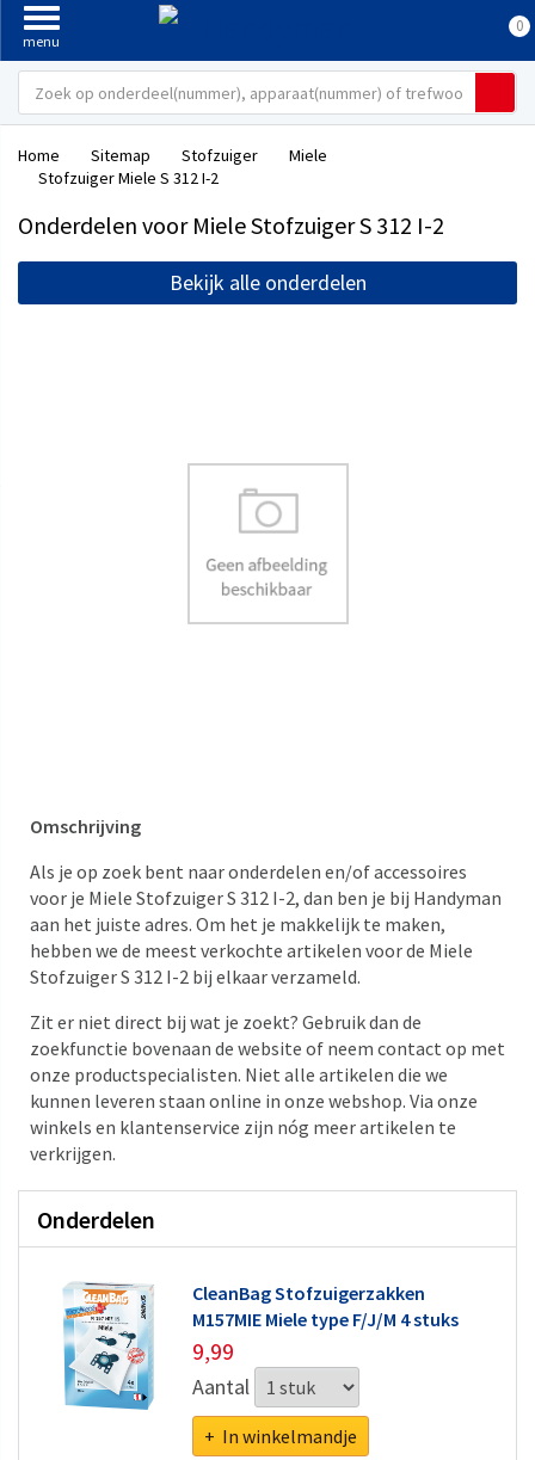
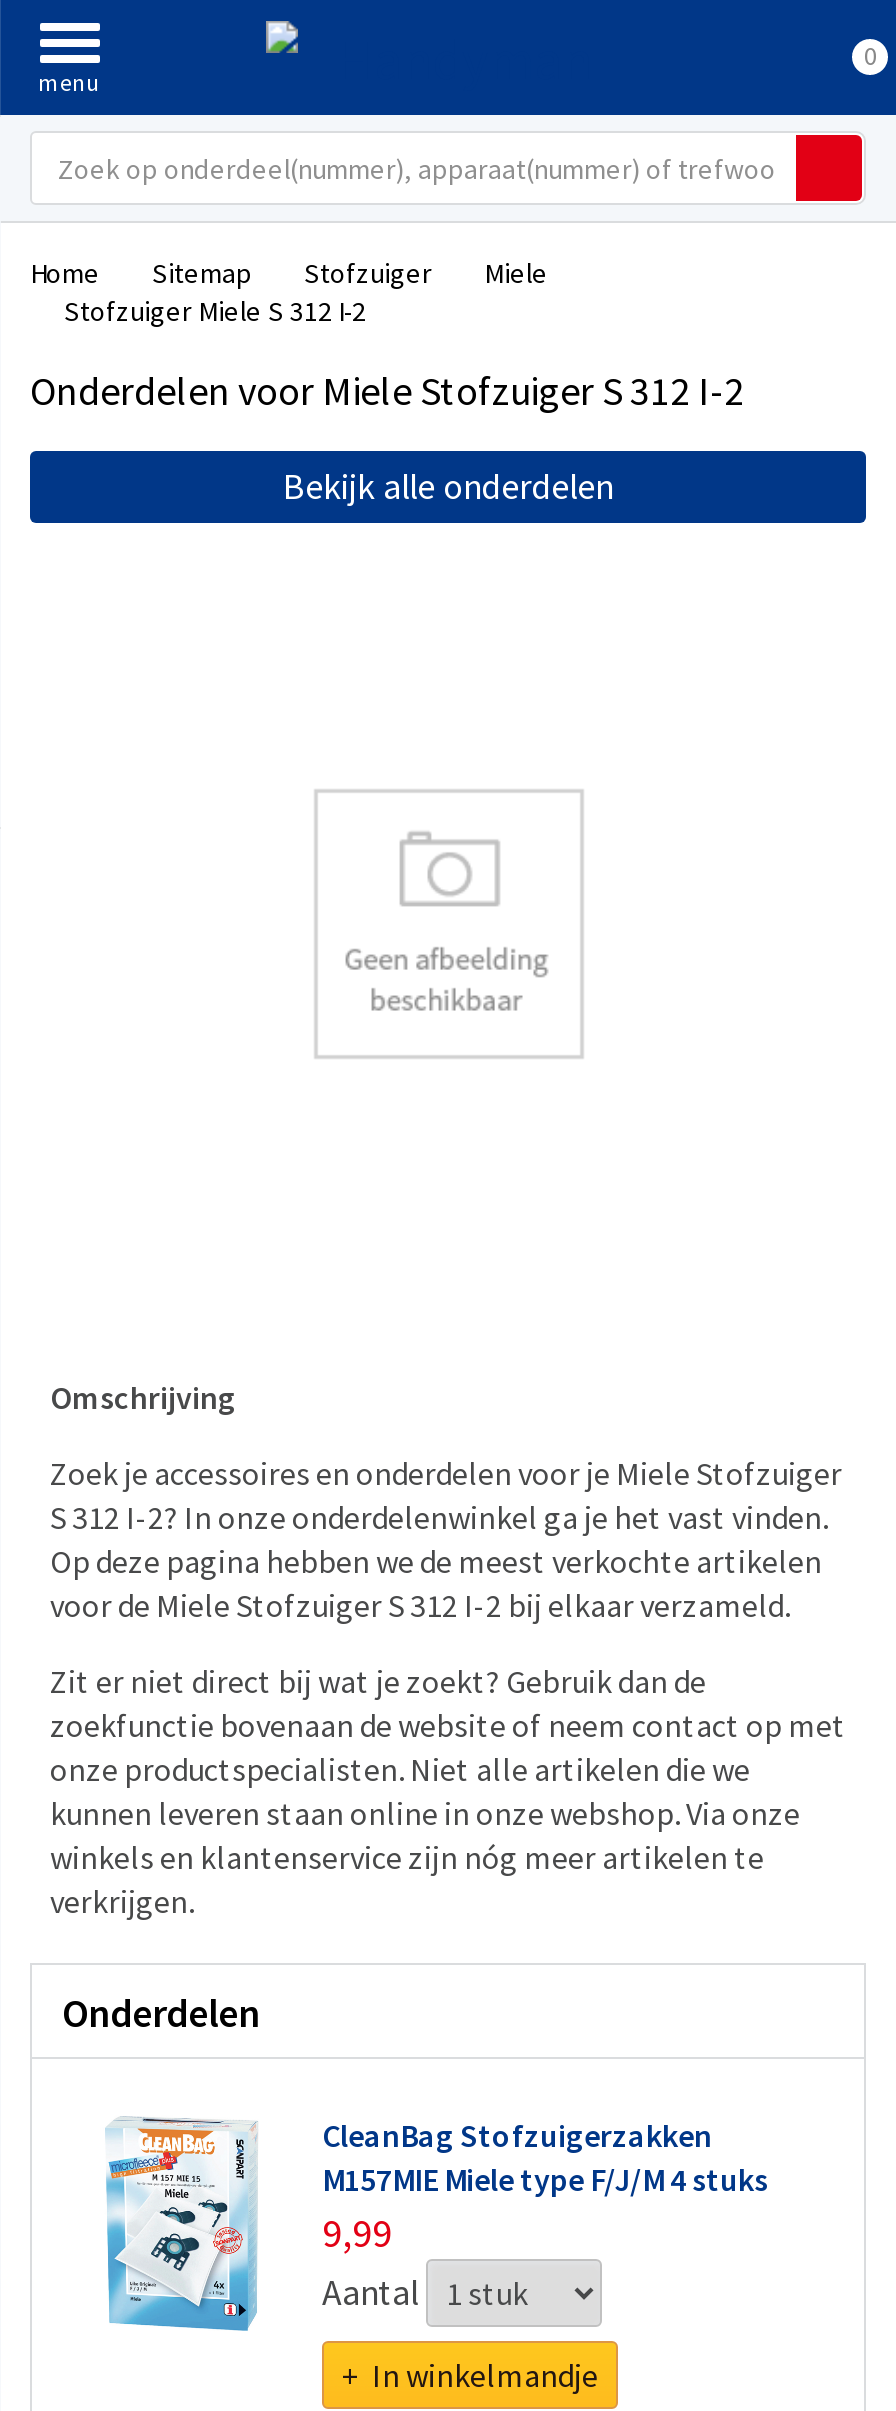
- Als je op zoek bent naar onderdelen en/of accessoires
- voor je Miele Stofzuiger S 312 I-2, dan ben je bij Handyman
- aan het juiste adres. Om het je makkelijk te maken,
- hebben we de meest verkochte artikelen voor de Miele
- Stofzuiger S 312 I-2 bij elkaar verzameld.
+ Zoek je accessoires en onderdelen voor je Miele Stofzuiger
+ S 312 I-2? In onze onderdelenwinkel ga je het vast vinden.
+ Op deze pagina hebben we de meest verkochte artikelen
+ voor de Miele Stofzuiger S 312 I-2 bij elkaar verzameld.
